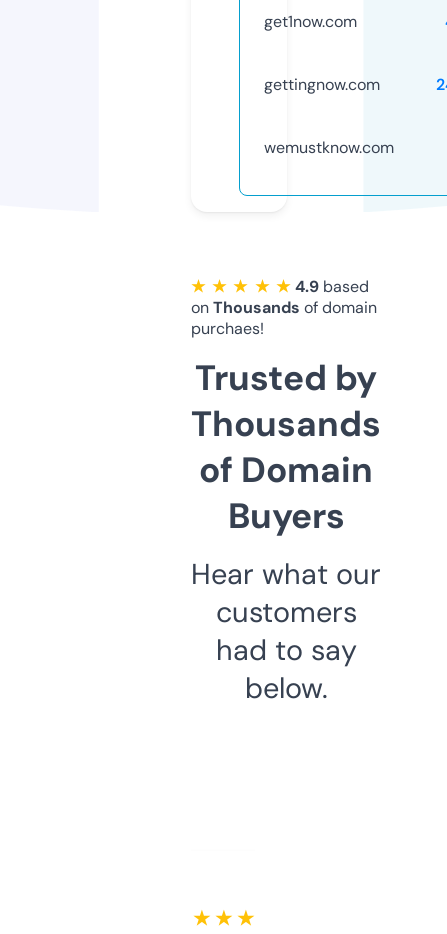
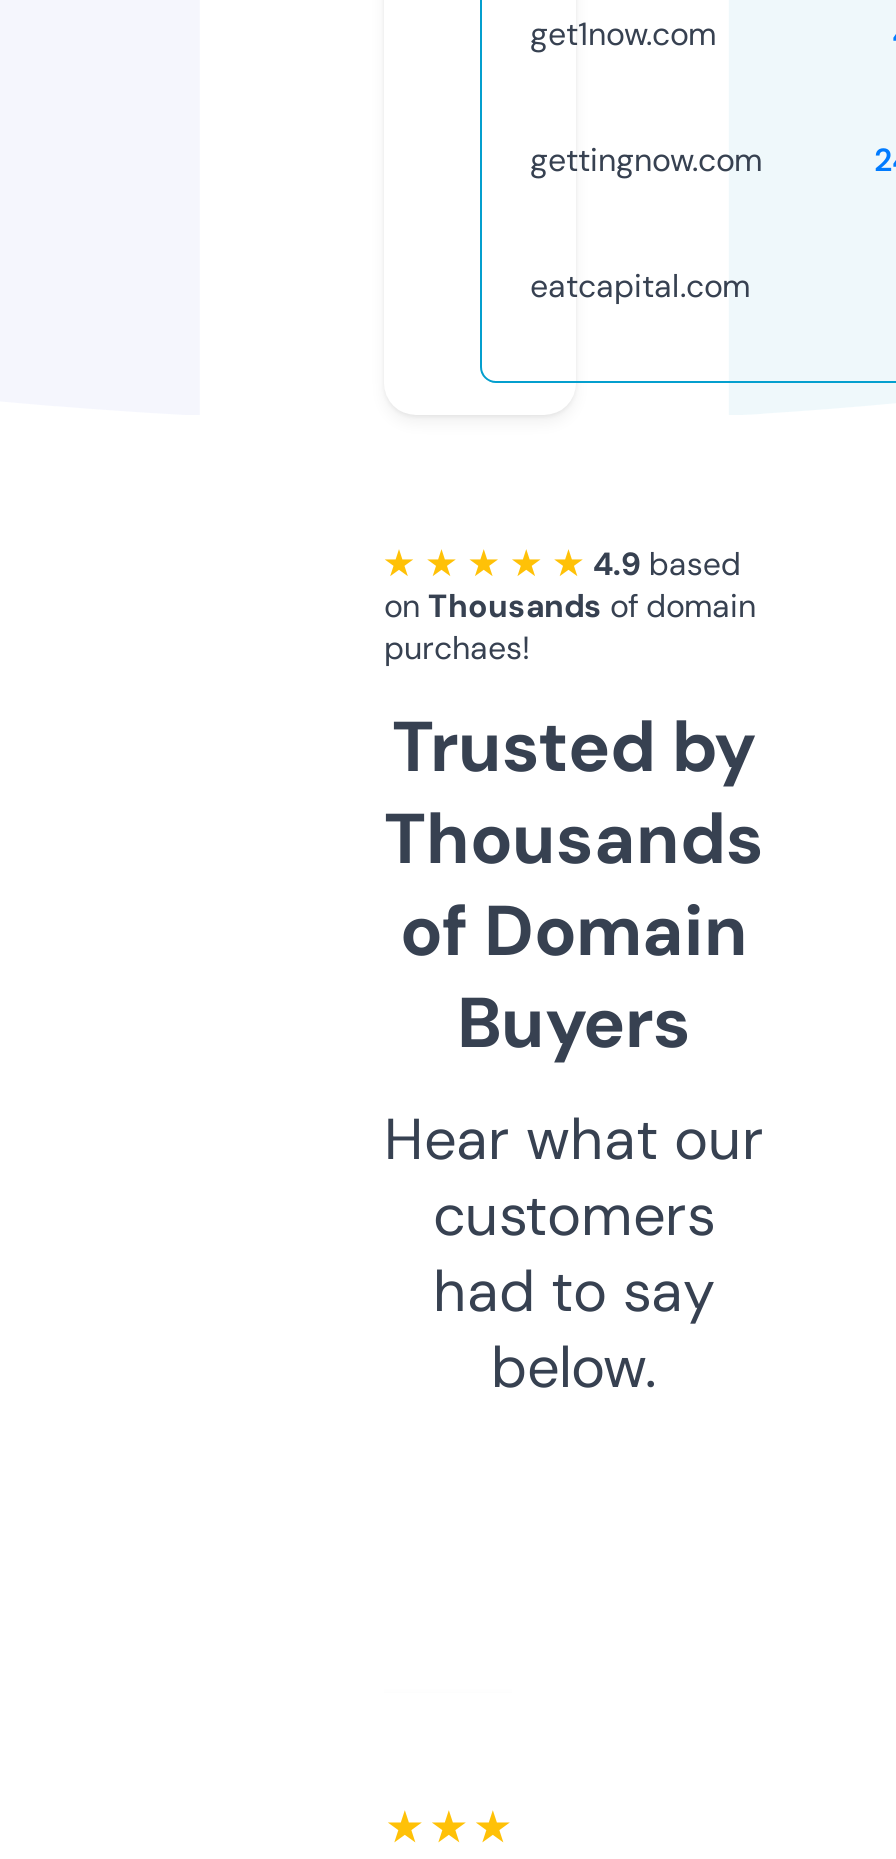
- wemustknow.com
+ eatcapital.com
